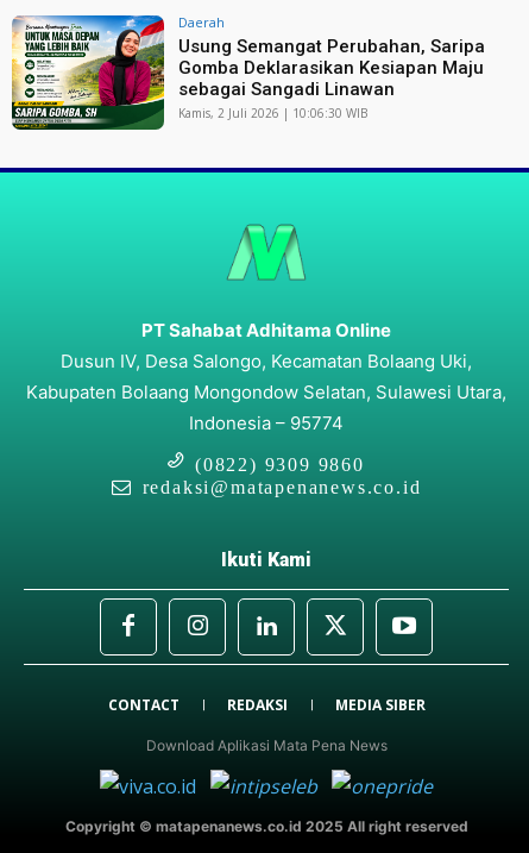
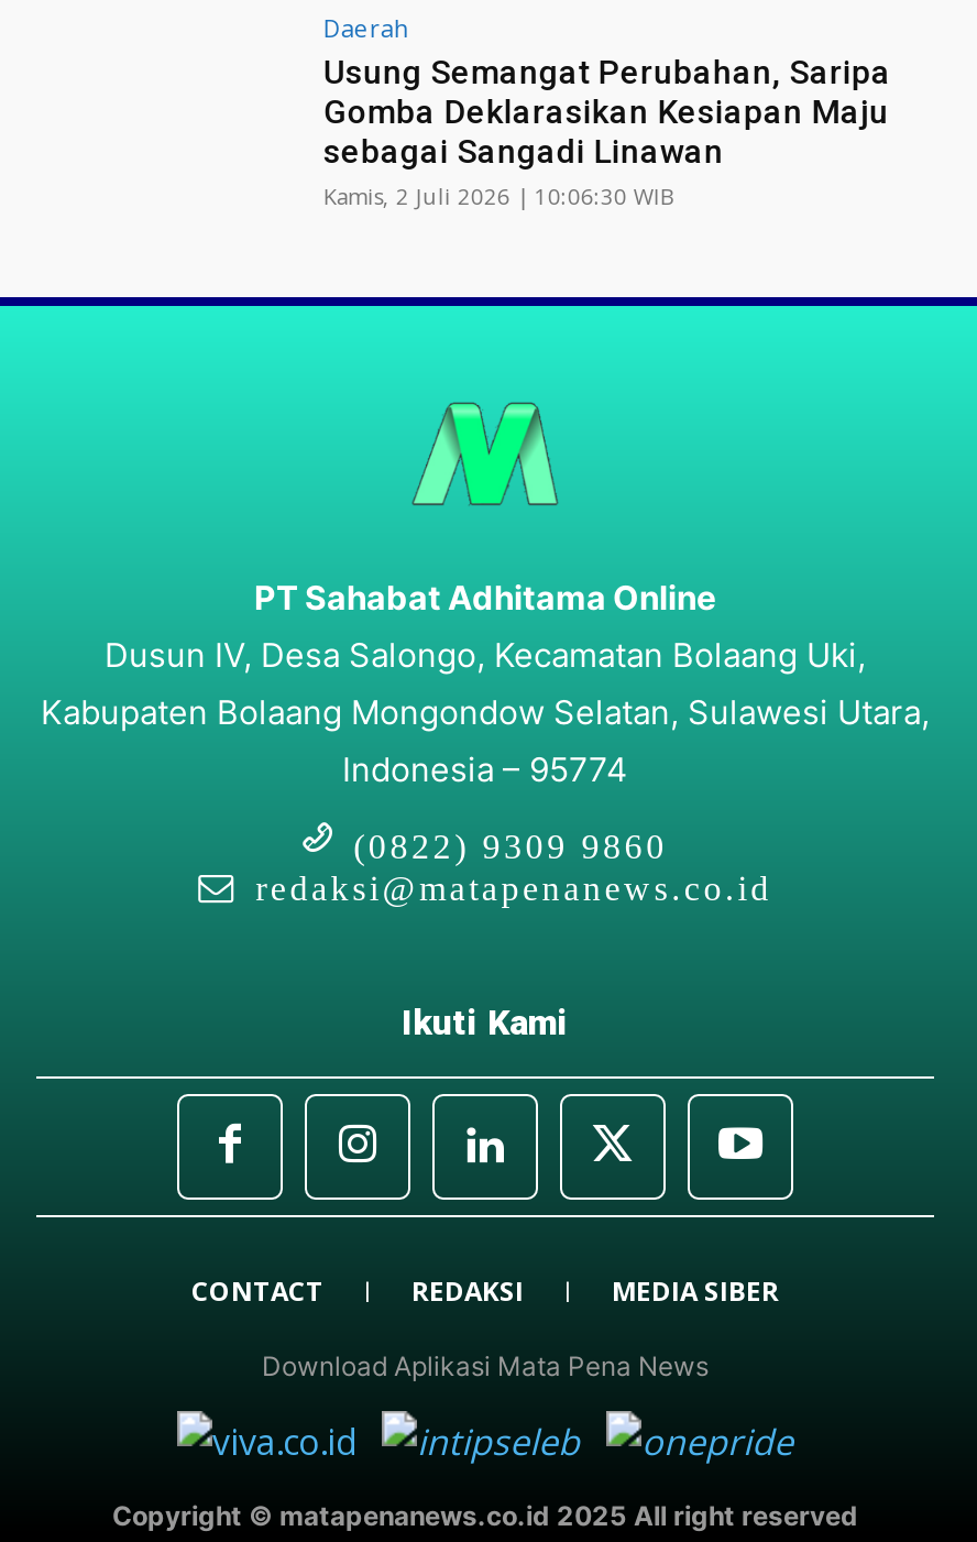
- [image]
